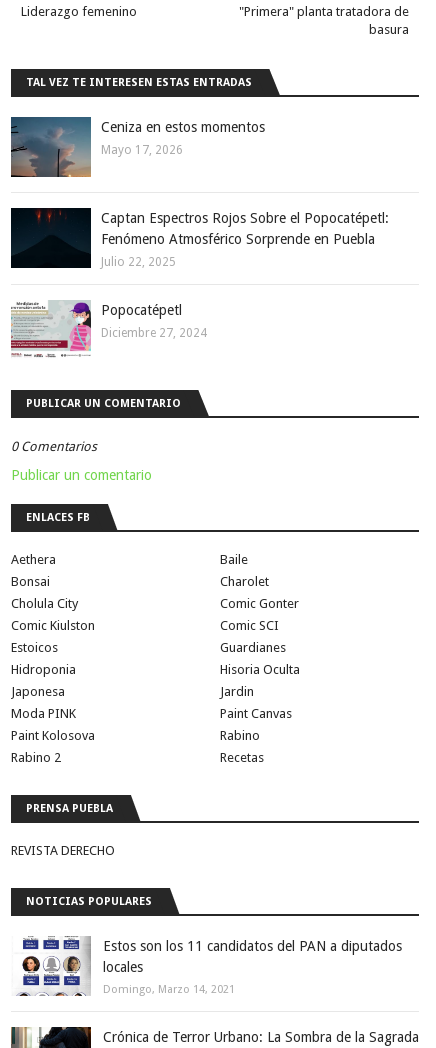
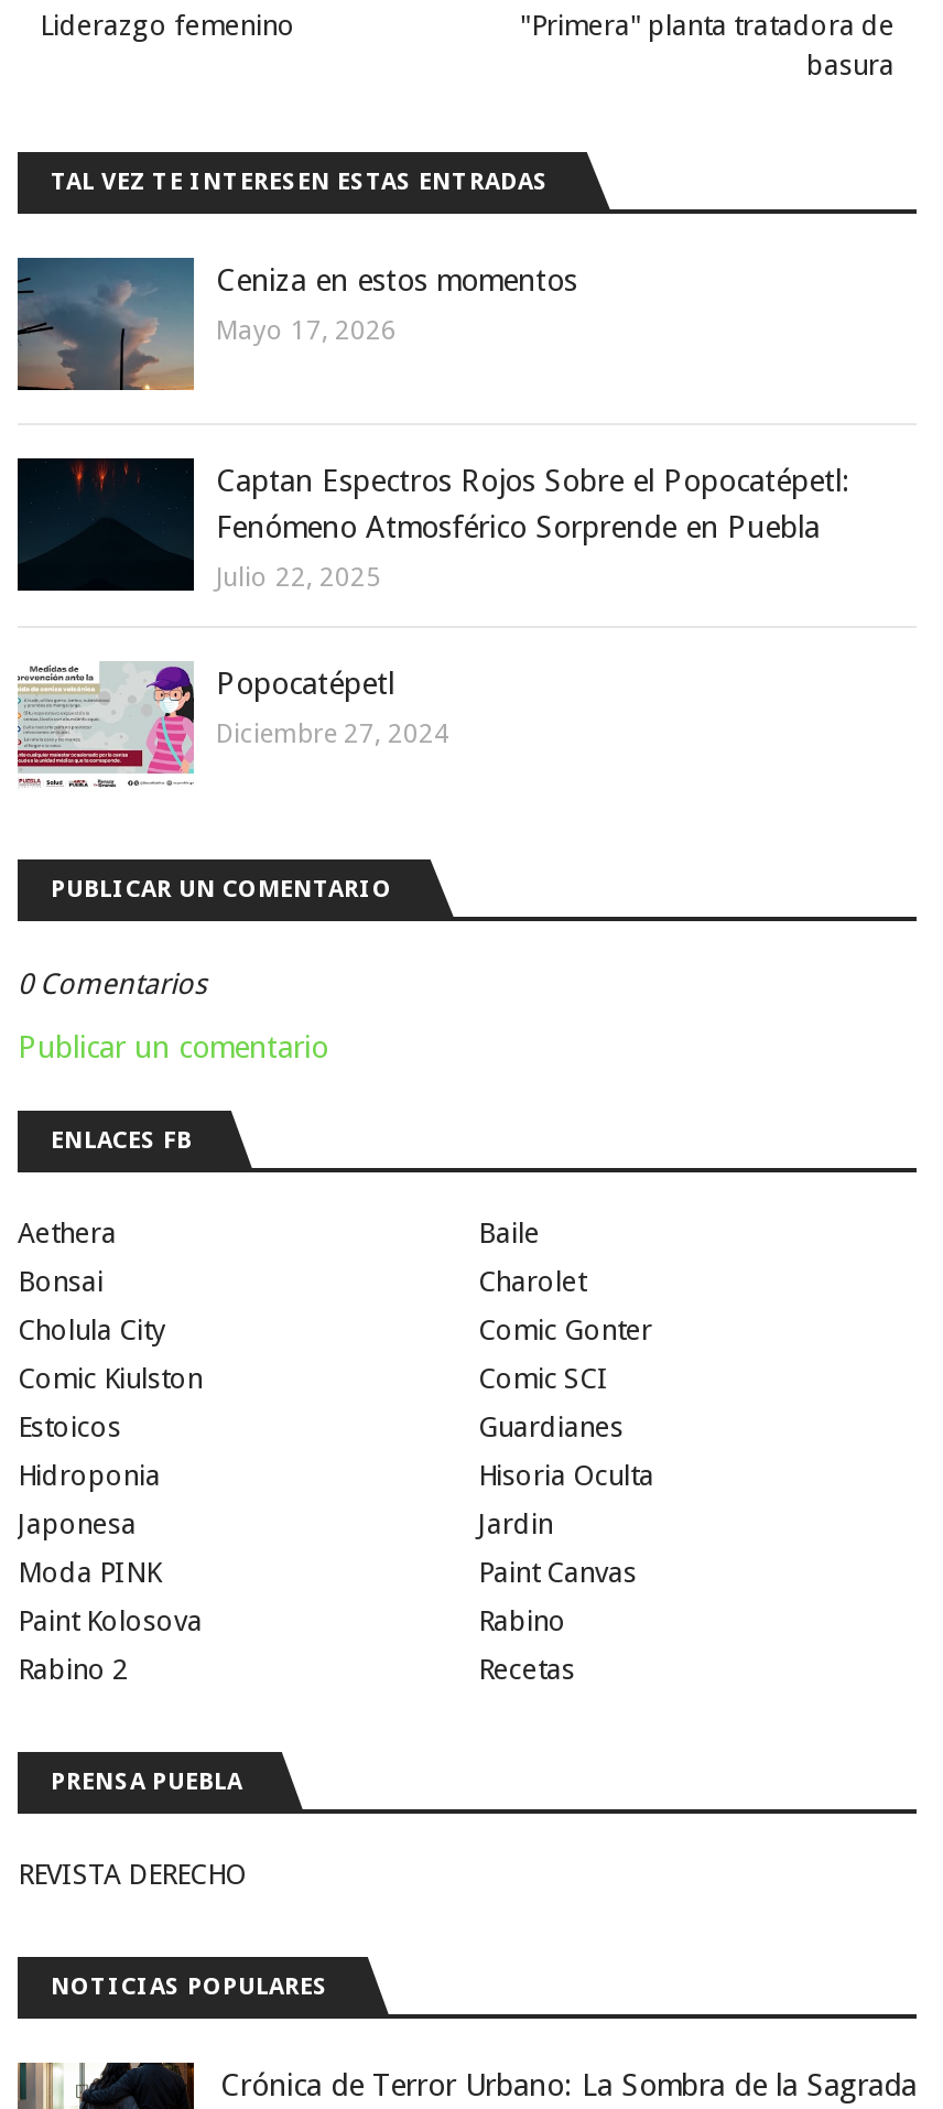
- [image]
- Estos son los 11 candidatos del PAN a diputados
- locales
- Domingo, Marzo 14, 2021
